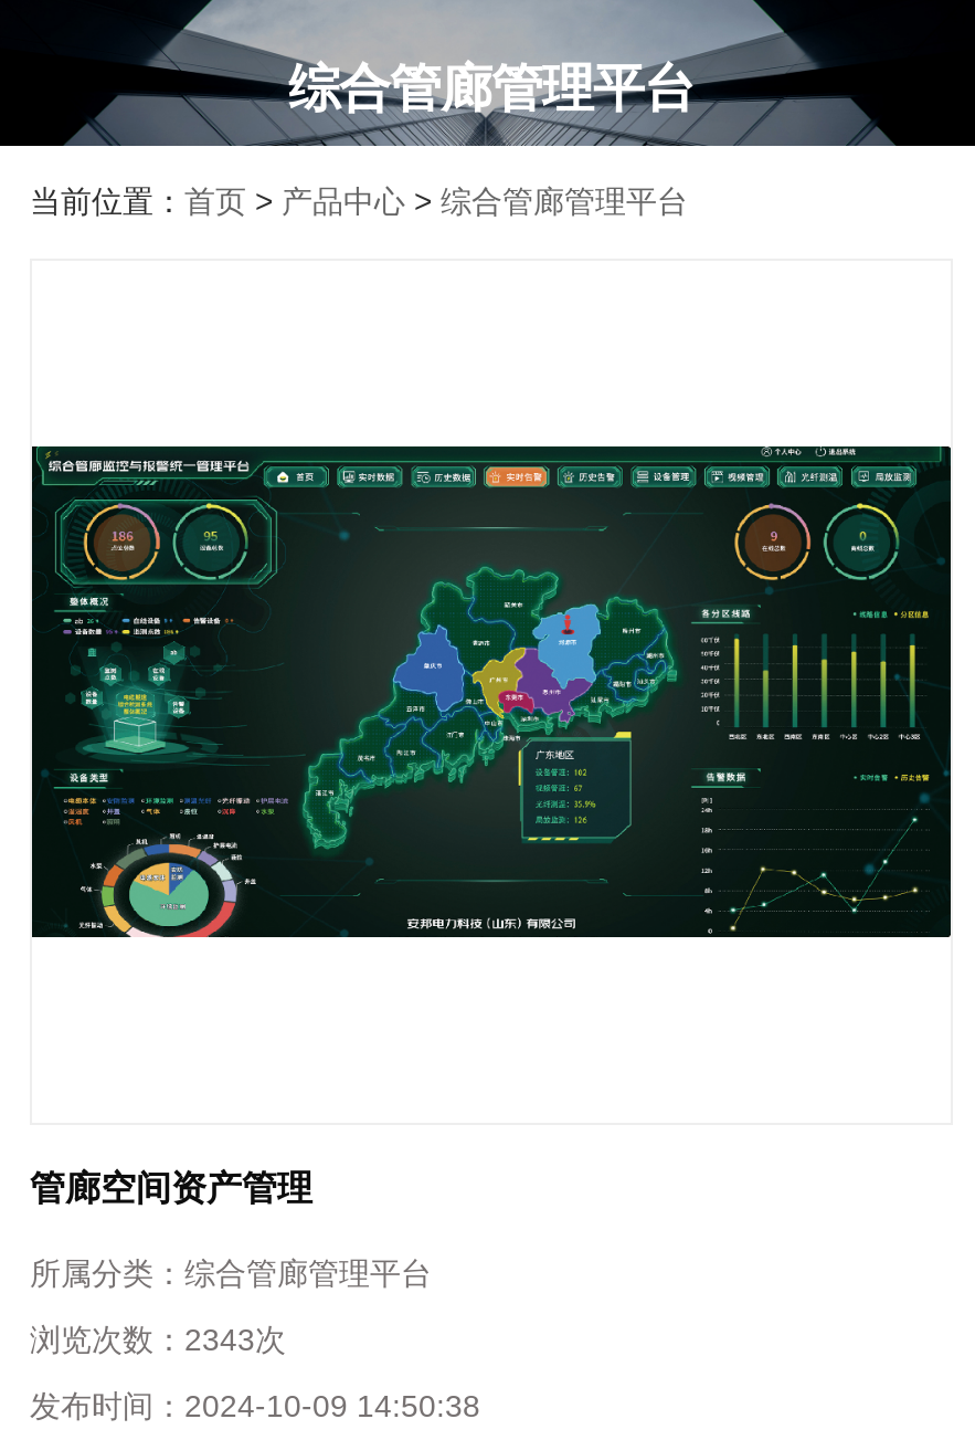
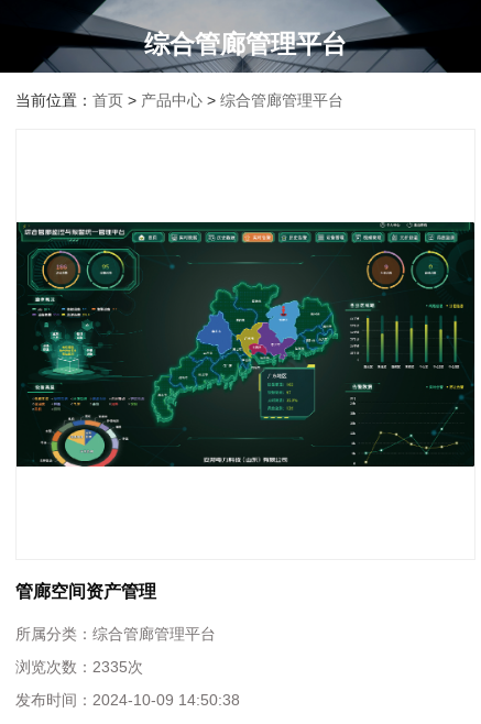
- 浏览次数：2343次
+ 浏览次数：2335次
